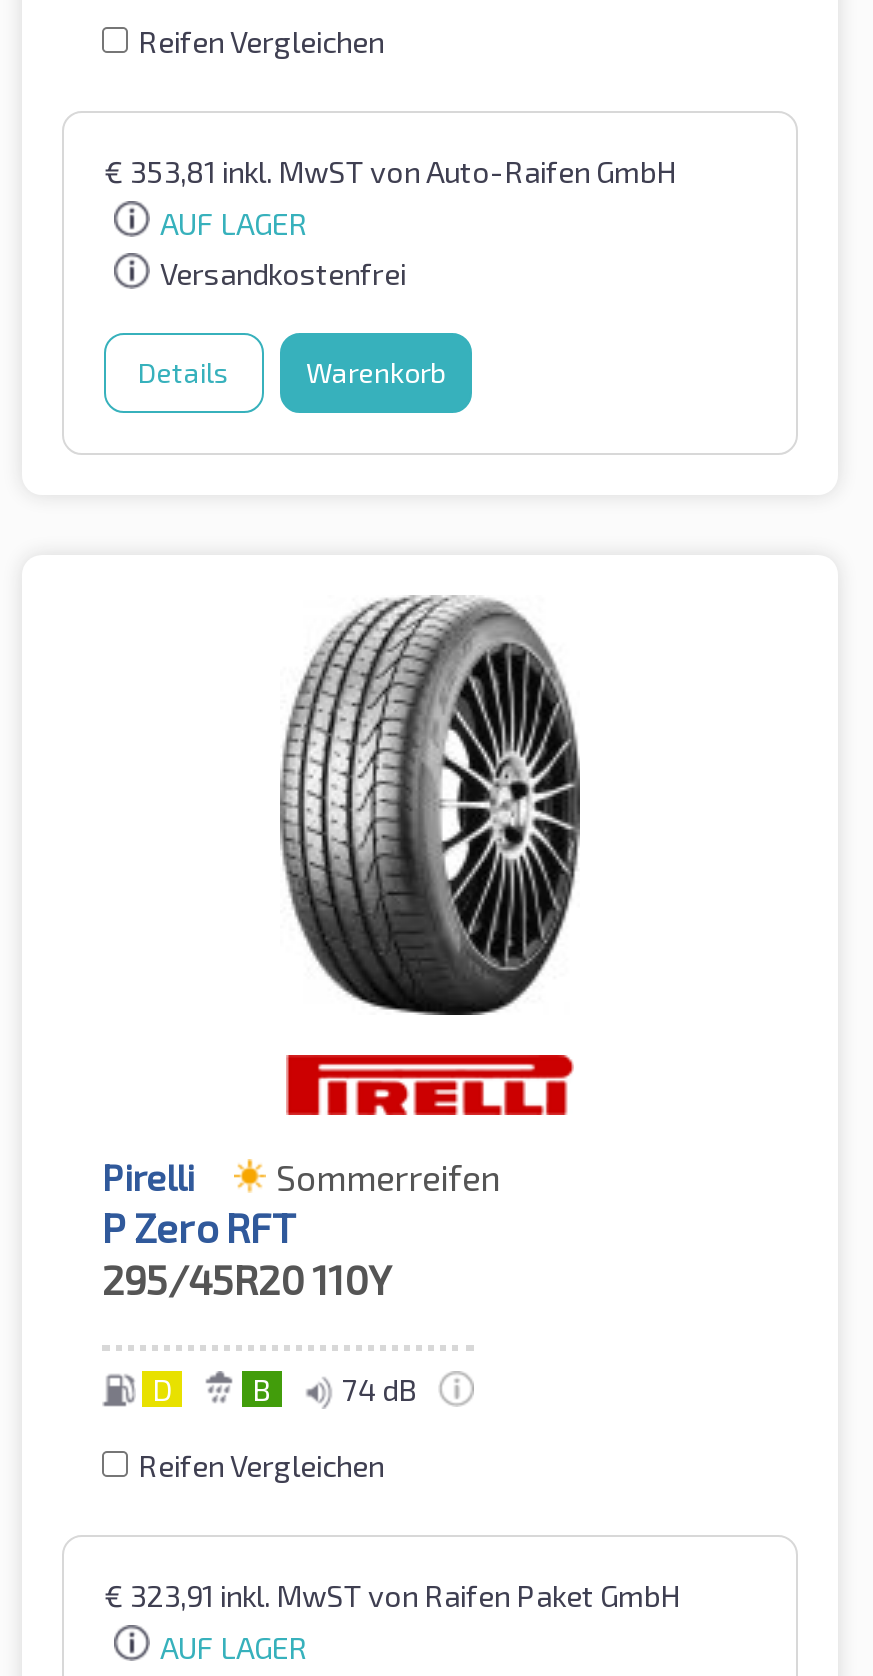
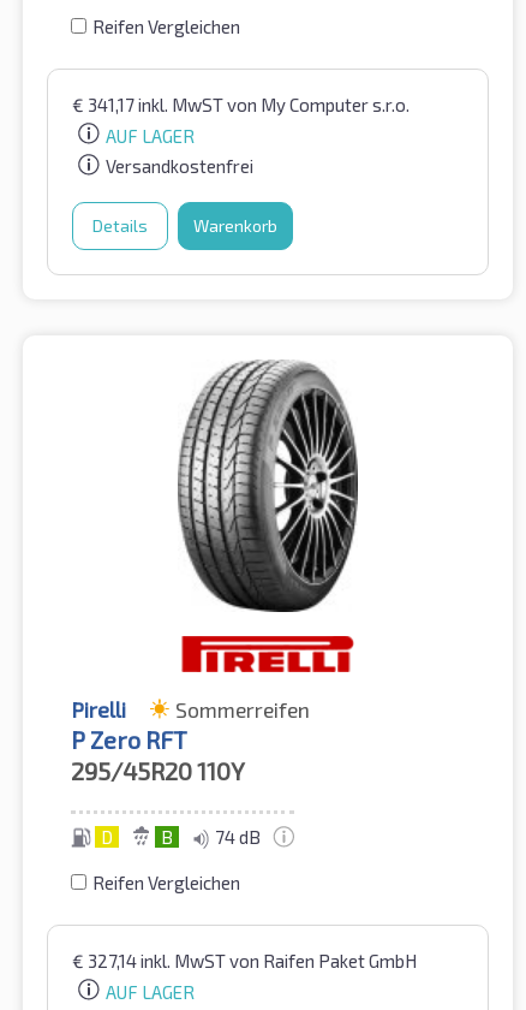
- € 353,81 inkl. MwST von Auto-Raifen GmbH
+ € 341,17 inkl. MwST von My Computer s.r.o.

- € 323,91 inkl. MwST von Raifen Paket GmbH
+ € 327,14 inkl. MwST von Raifen Paket GmbH
